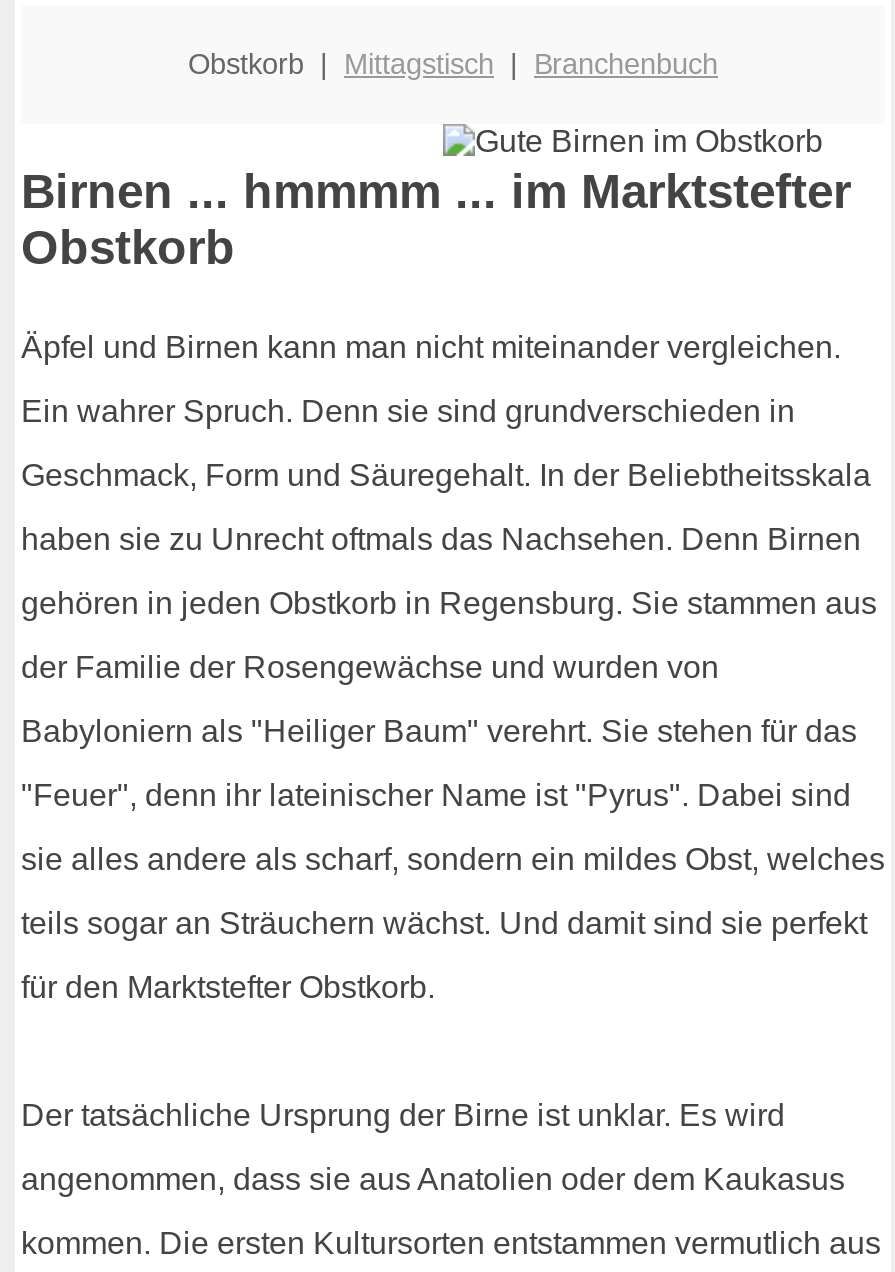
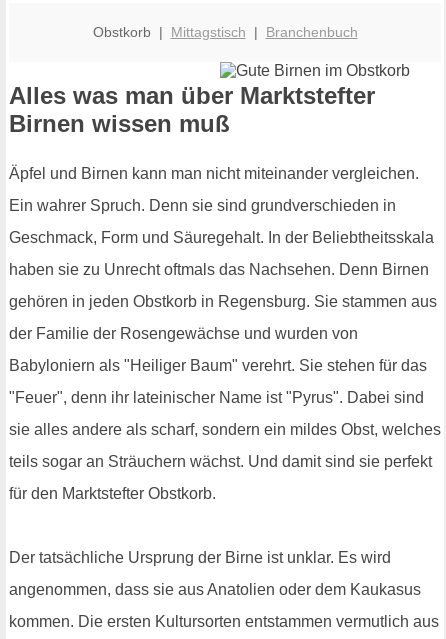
- Birnen ... hmmmm ... im Marktstefter
- Obstkorb
+ Alles was man über Marktstefter
+ Birnen wissen muß
